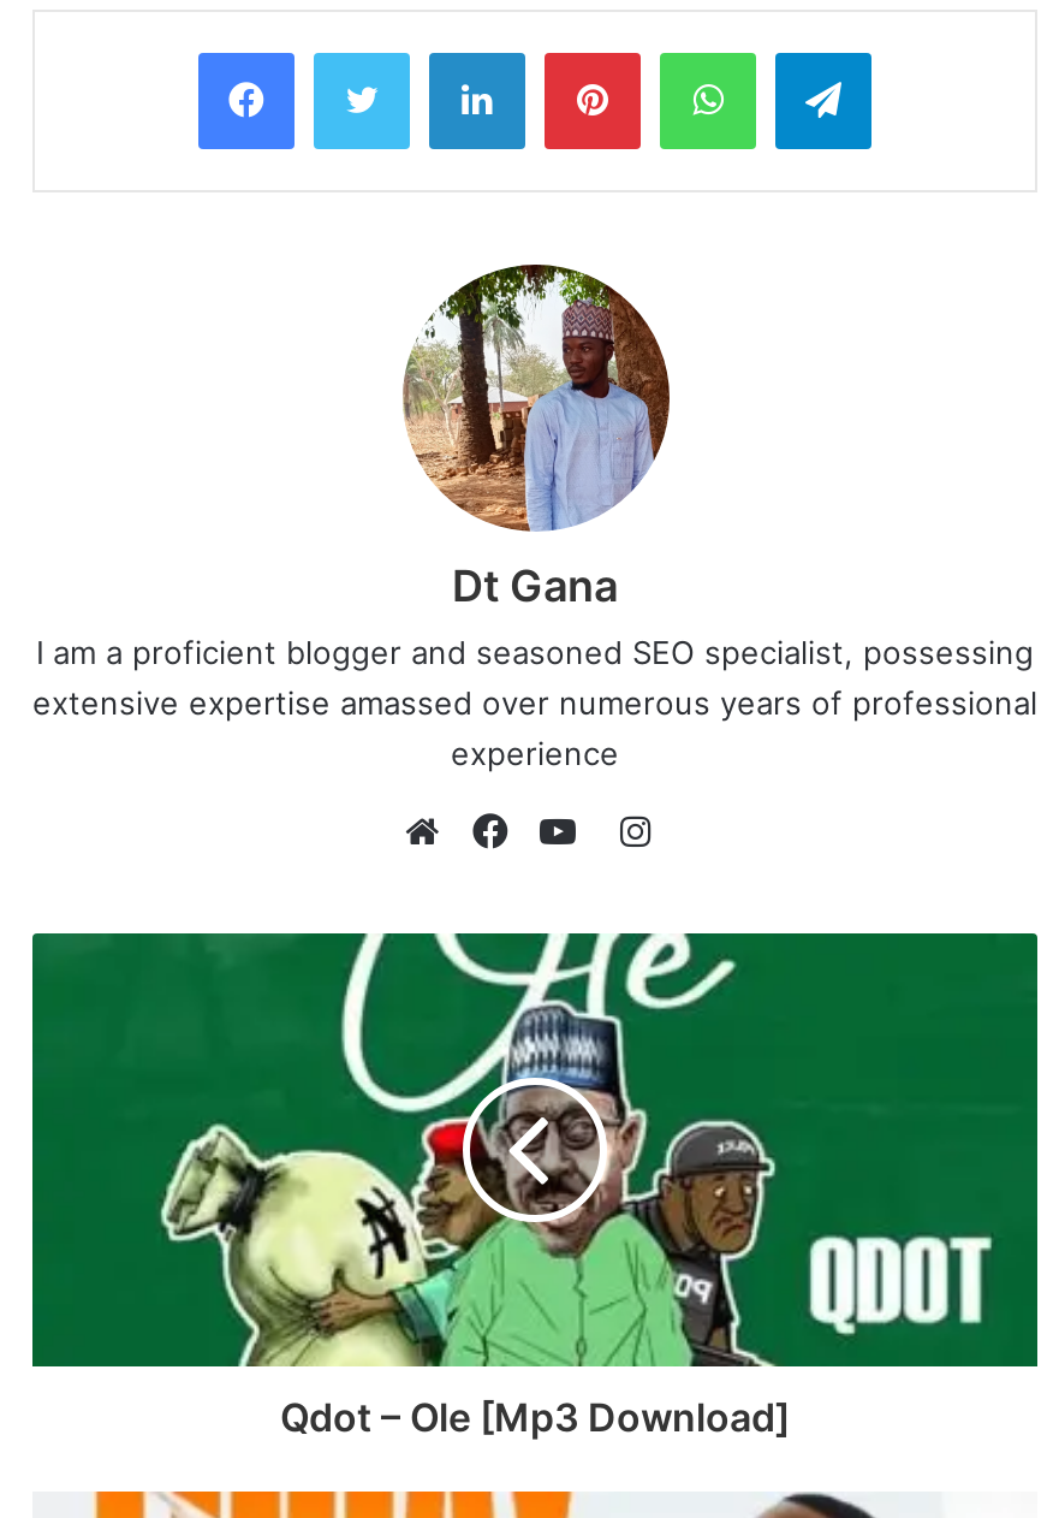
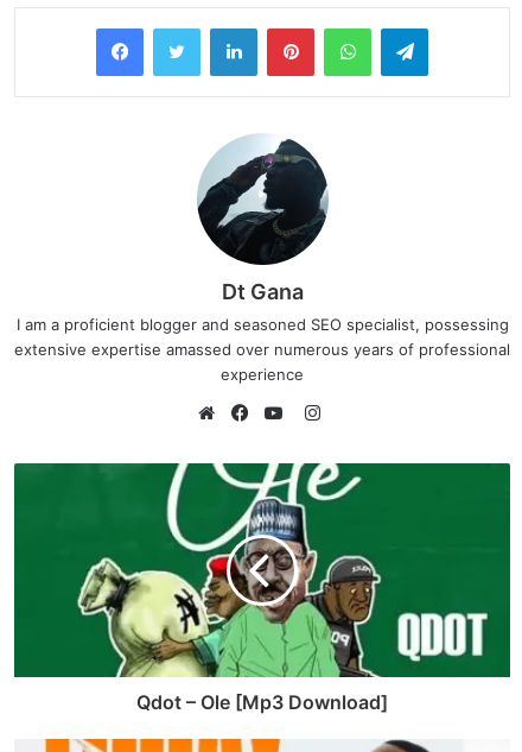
- [image]
+ [image]
